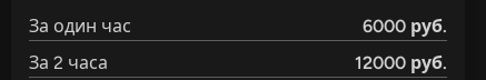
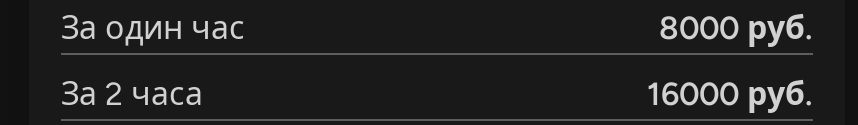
- 6000 руб.
+ 8000 руб.

- 12000 руб.
+ 16000 руб.
